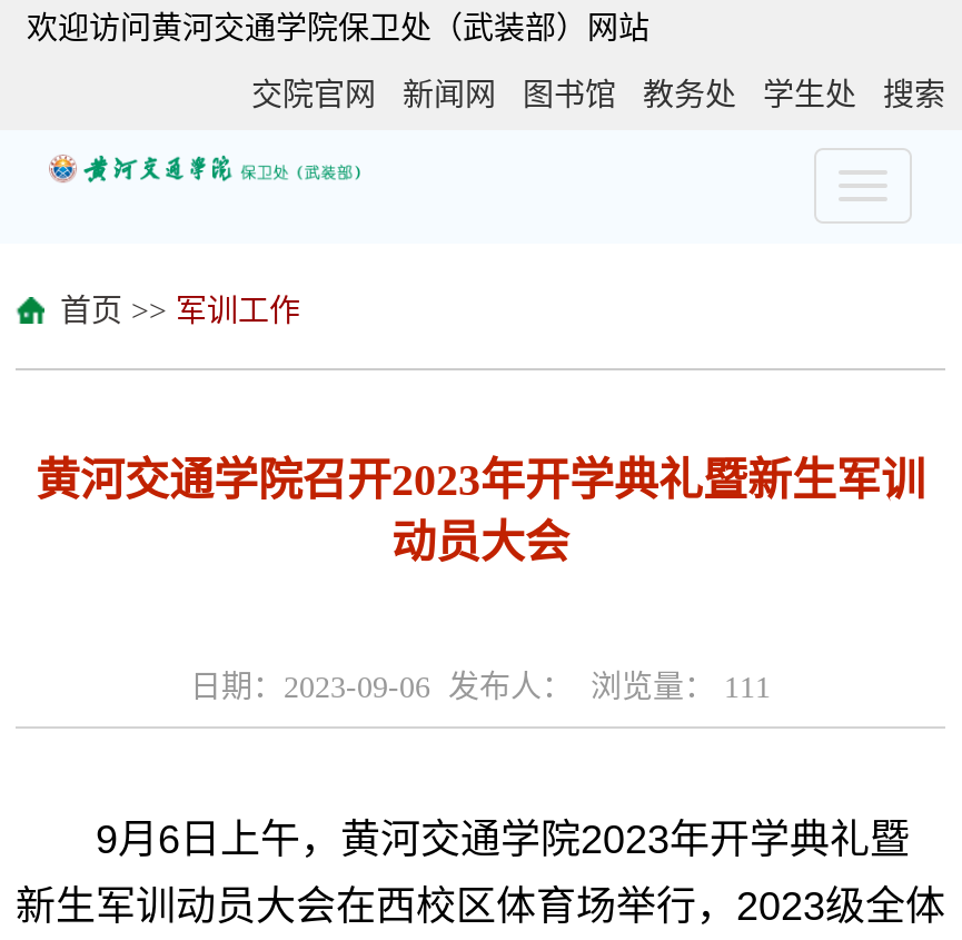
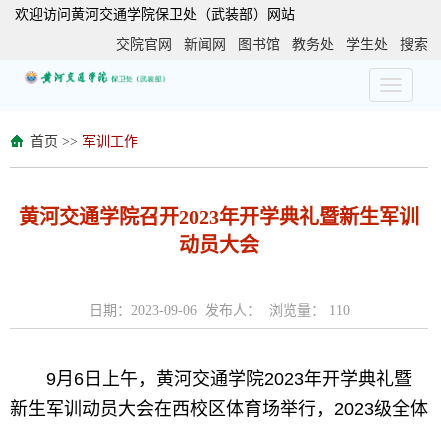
- 日期：2023-09-06 发布人： 浏览量：111
+ 日期：2023-09-06 发布人： 浏览量：110
